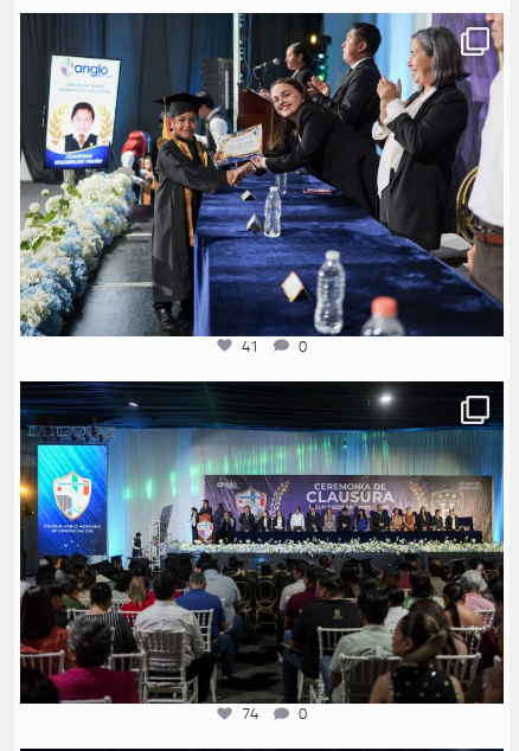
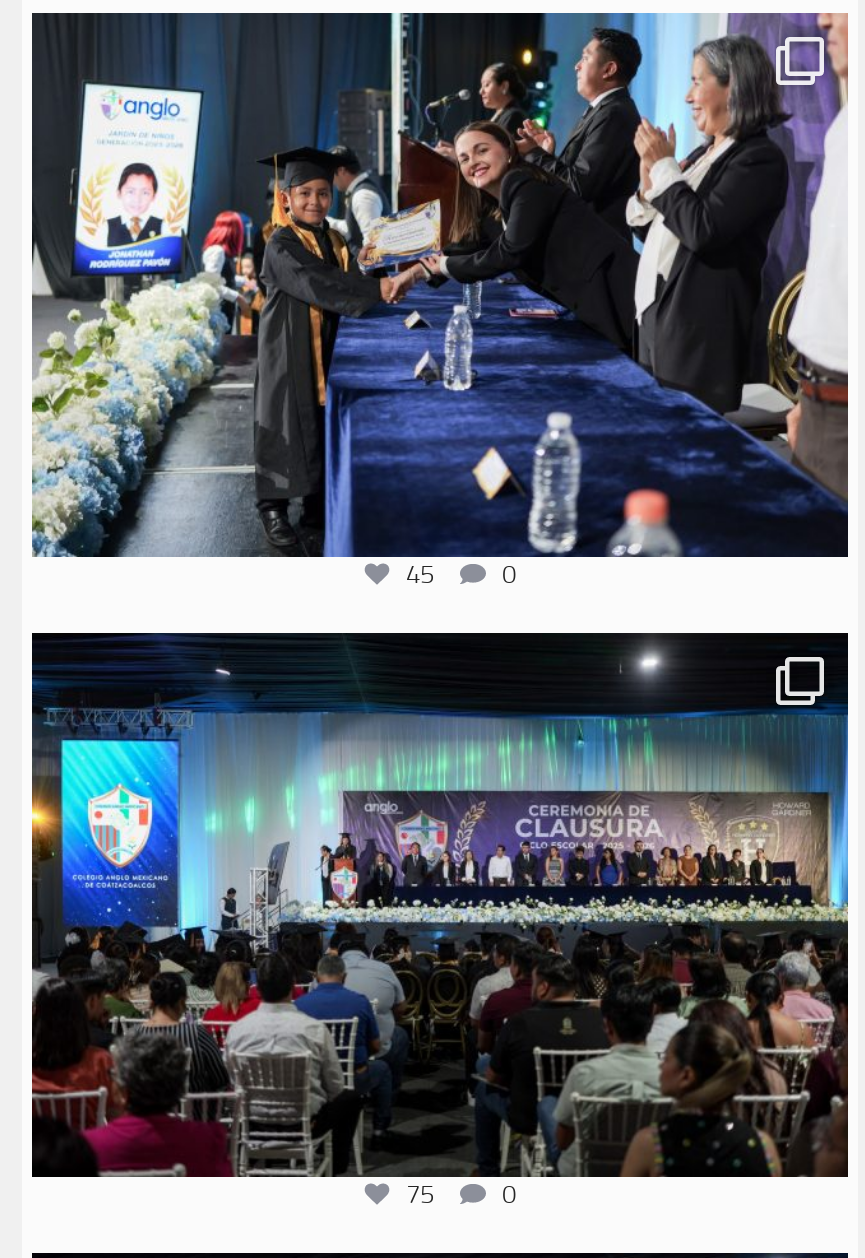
- 41
+ 45

- 74
+ 75
